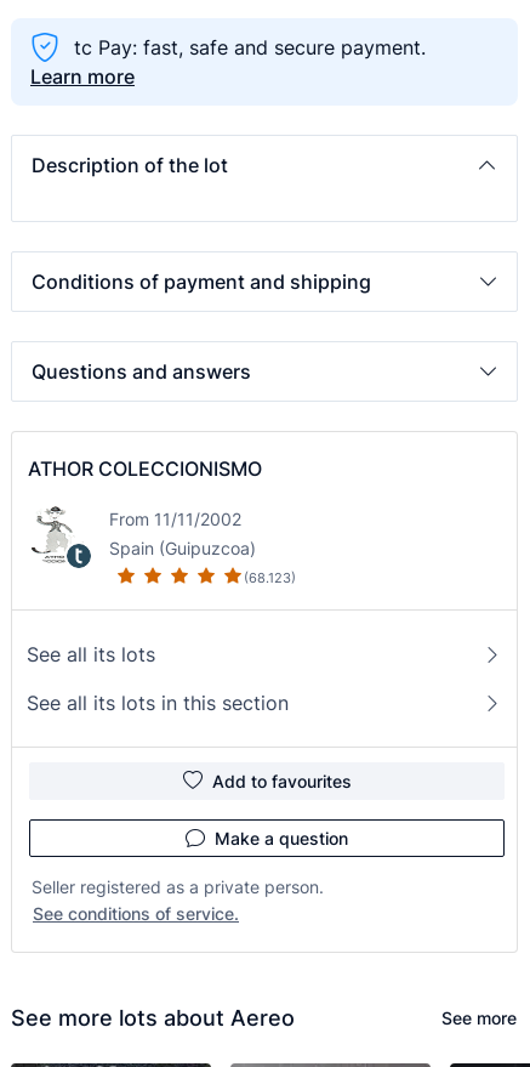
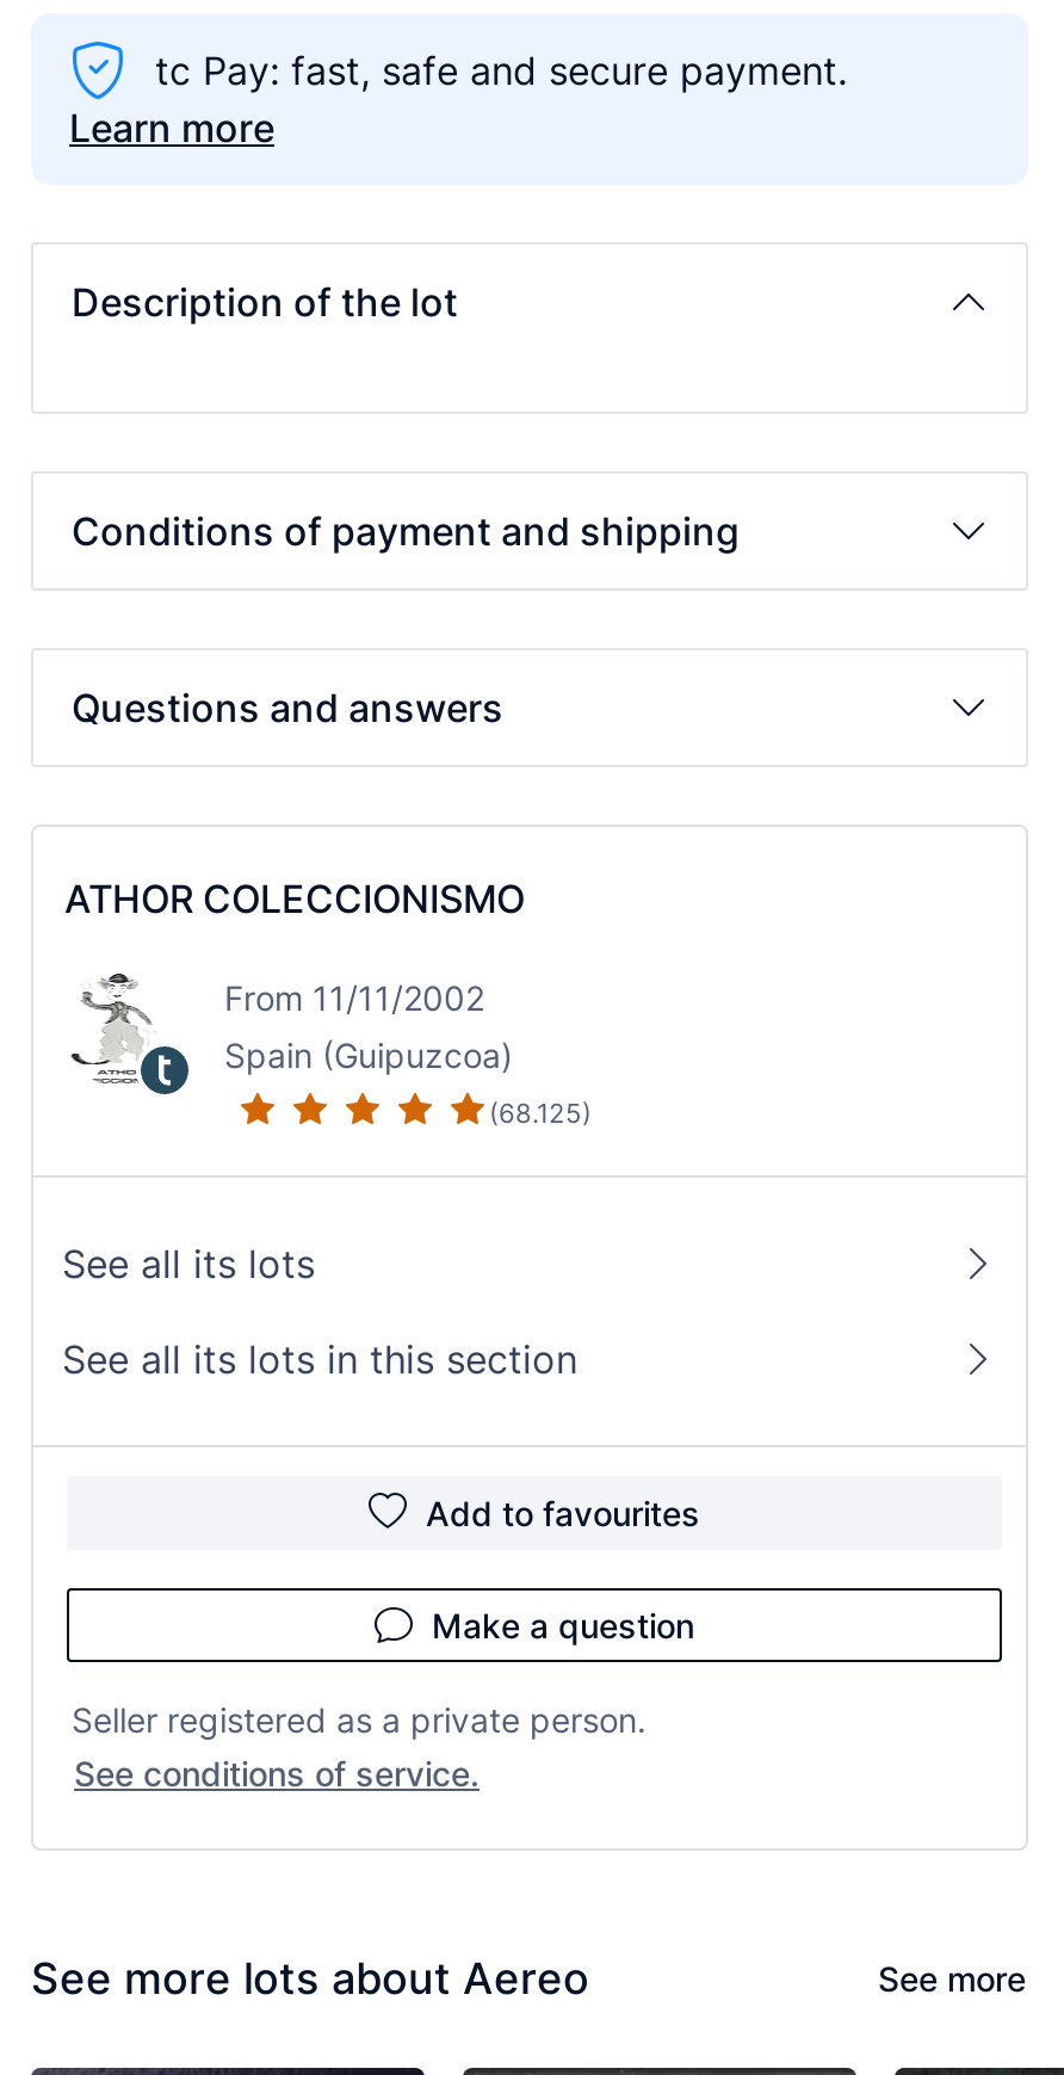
- (68.123)
+ (68.125)
